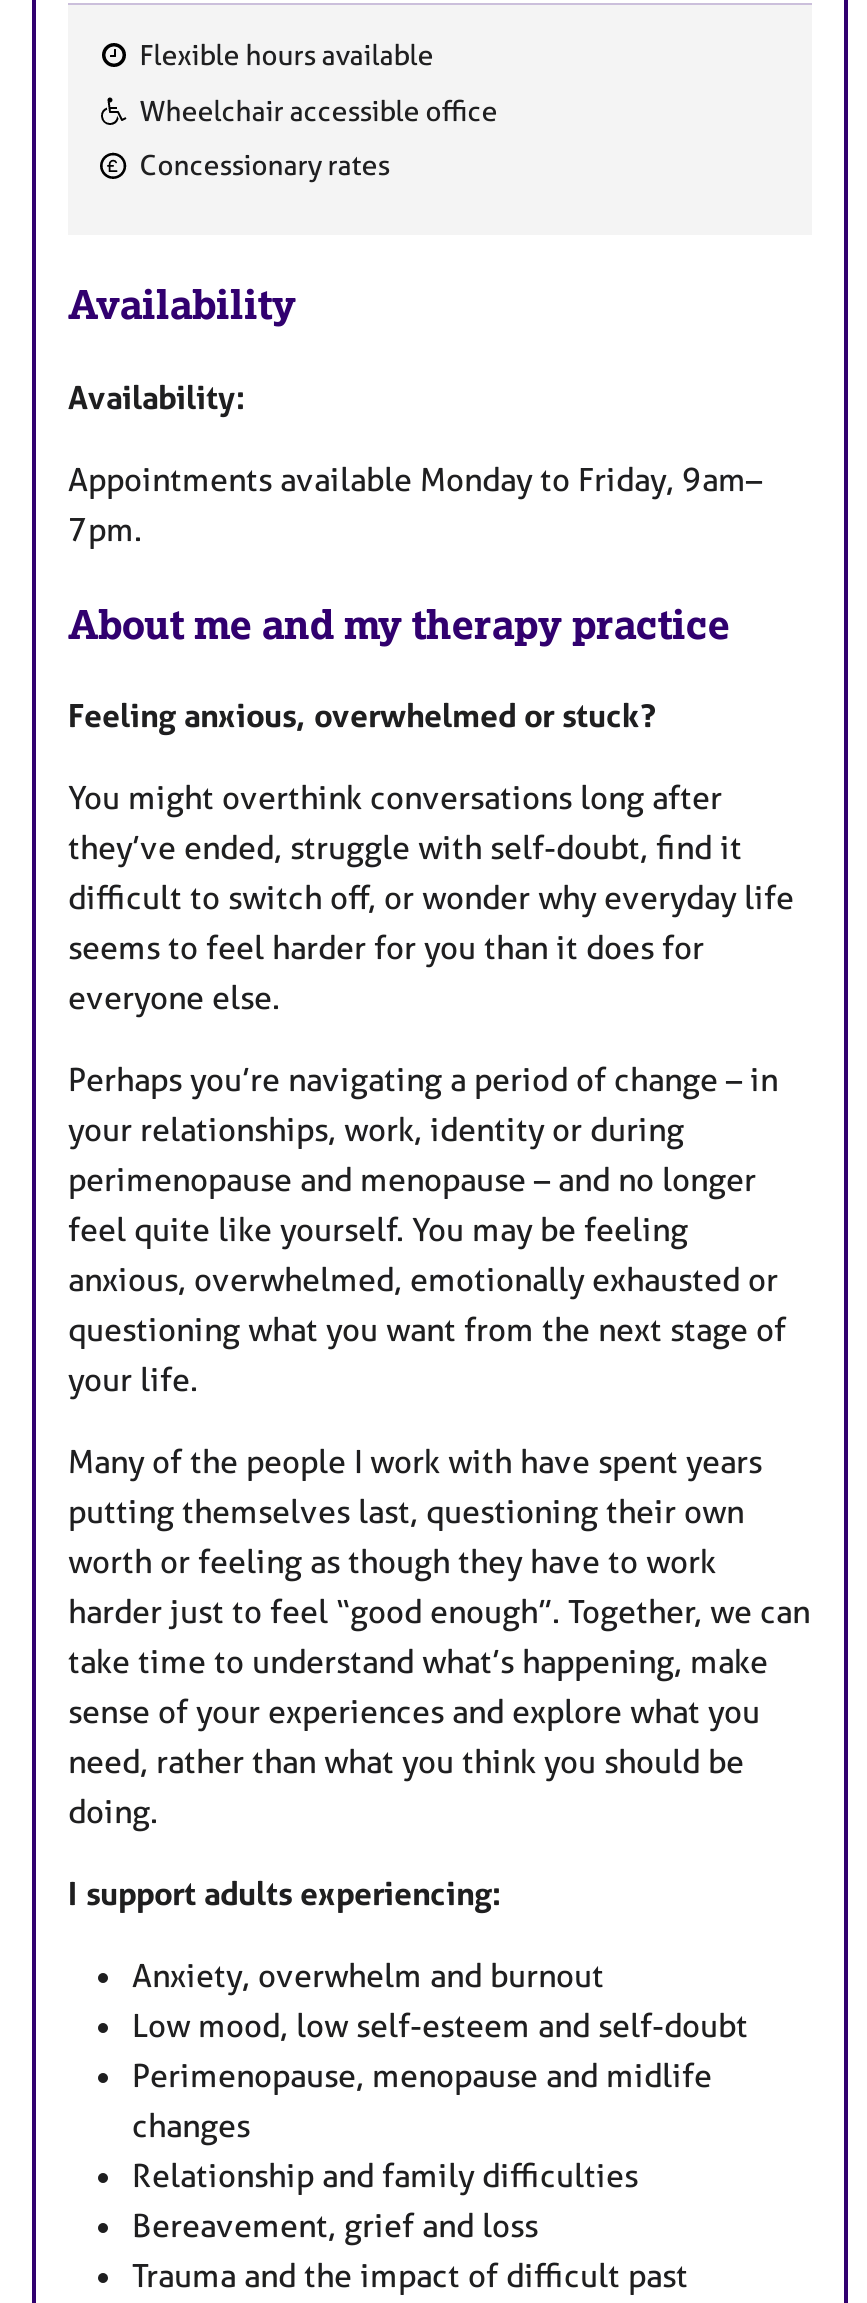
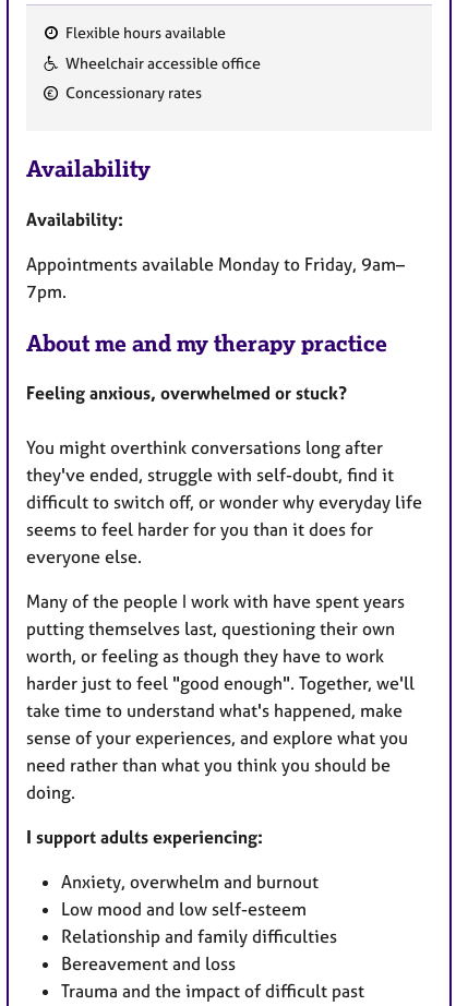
- they’ve ended, struggle with self-doubt, find it
+ they've ended, struggle with self-doubt, find it

- Perhaps you’re navigating a period of change – in
- your relationships, work, identity or during
- perimenopause and menopause – and no longer
- feel quite like yourself. You may be feeling
- anxious, overwhelmed, emotionally exhausted or
- questioning what you want from the next stage of
- your life.

- worth or feeling as though they have to work
- harder just to feel “good enough”. Together, we can
- take time to understand what’s happening, make
- sense of your experiences and explore what you
- need, rather than what you think you should be
+ worth, or feeling as though they have to work
+ harder just to feel "good enough". Together, we'll
+ take time to understand what's happened, make
+ sense of your experiences, and explore what you
+ need rather than what you think you should be

- Low mood, low self-esteem and self-doubt
- Perimenopause, menopause and midlife
- changes
+ Low mood and low self-esteem

- Bereavement, grief and loss
+ Bereavement and loss
